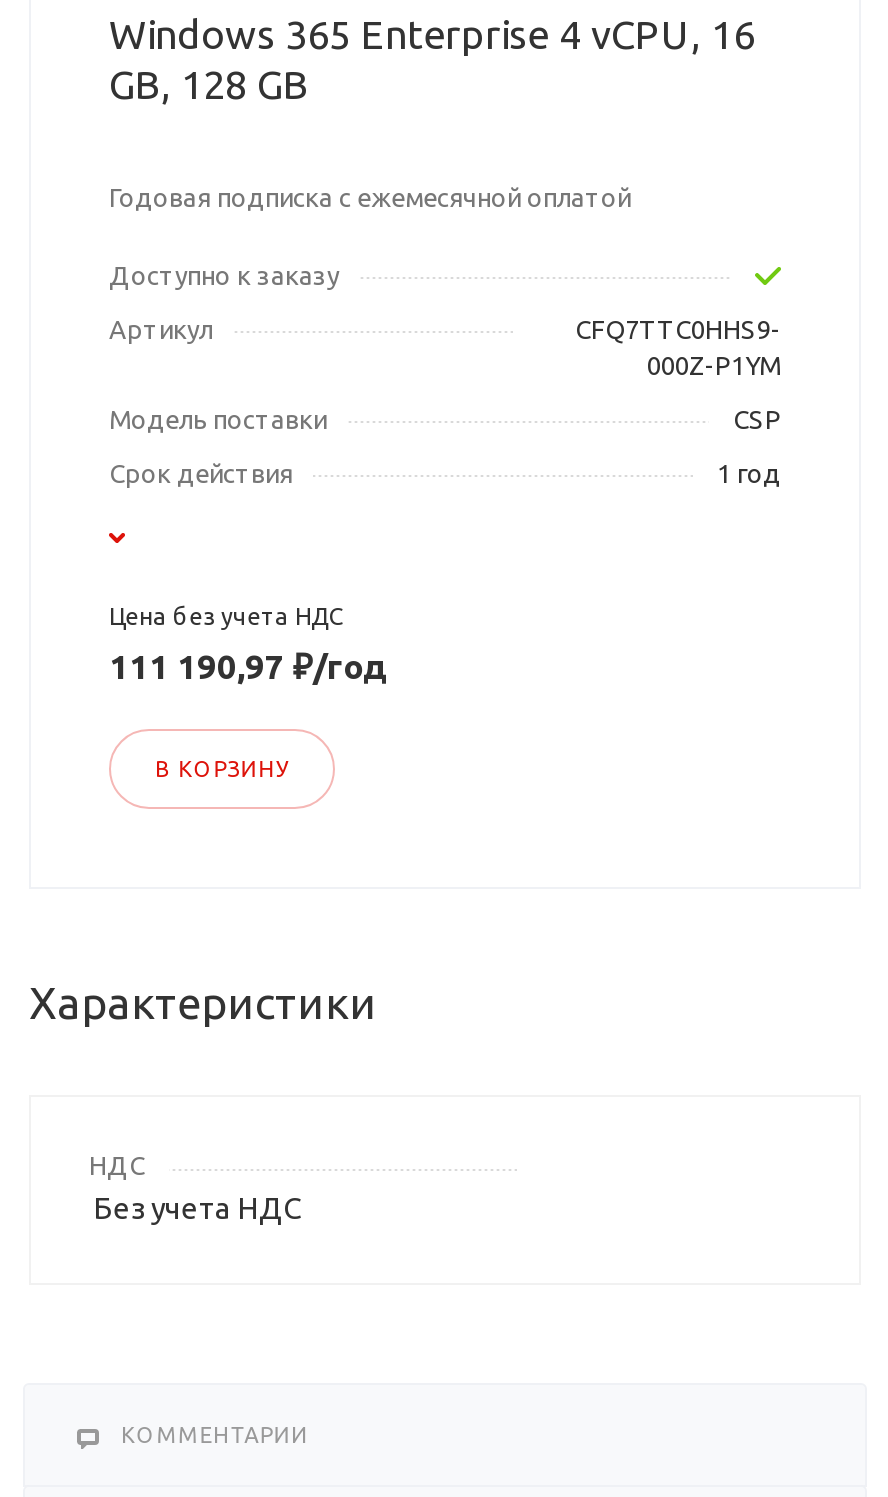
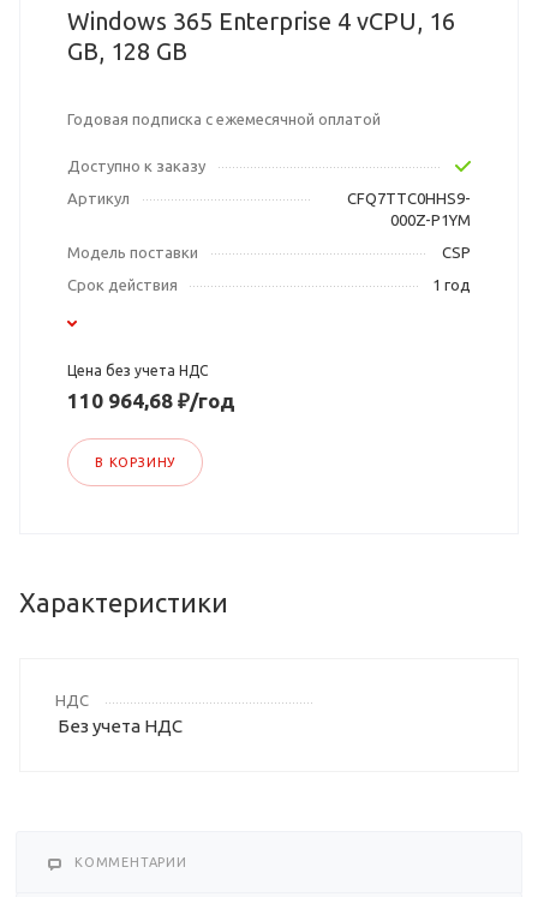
- 111 190,97 ₽/год
+ 110 964,68 ₽/год
